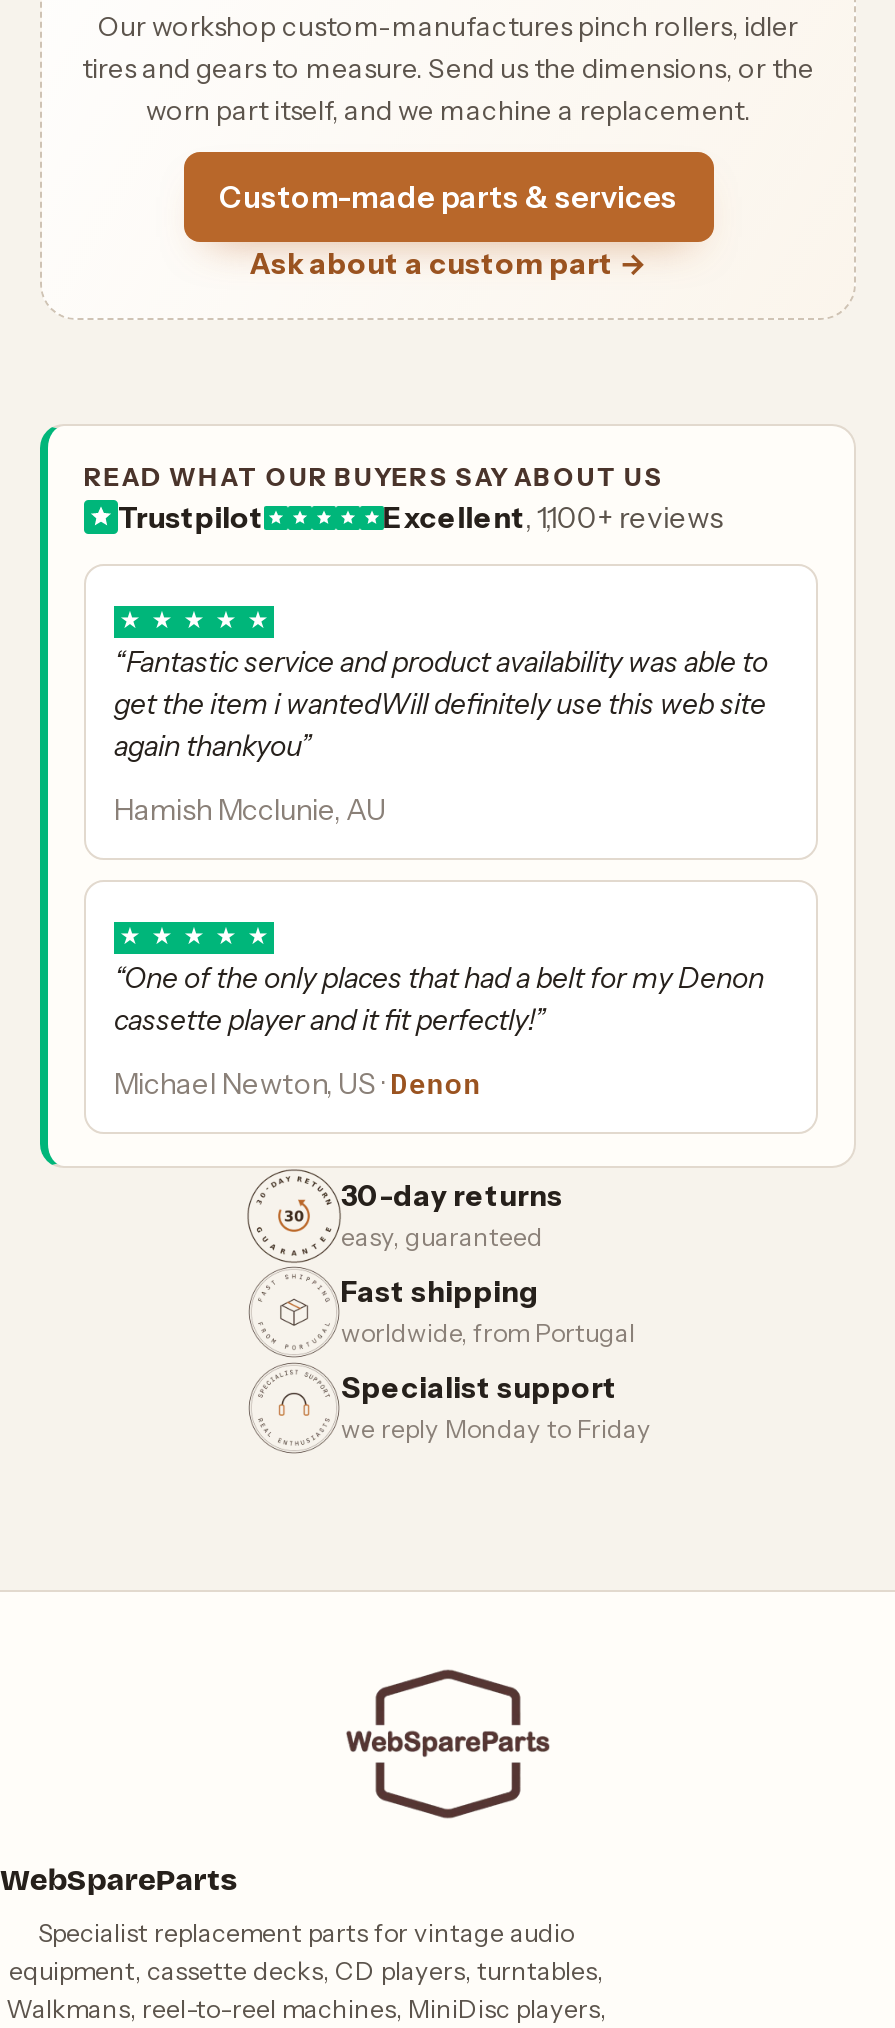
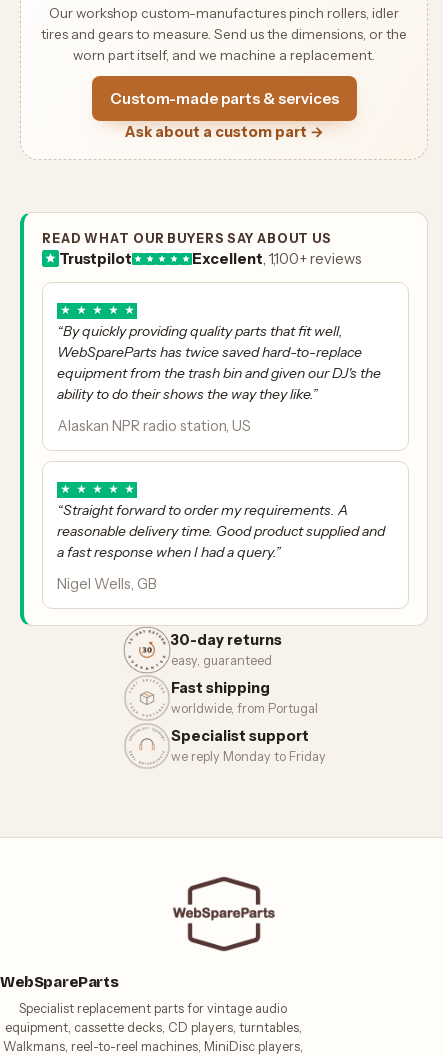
- “Fantastic service and product availability was able to
- get the item i wantedWill definitely use this web site
- again thankyou”
+ “By quickly providing quality parts that fit well,
+ WebSpareParts has twice saved hard-to-replace
+ equipment from the trash bin and given our DJ's the
+ ability to do their shows the way they like.”

- Hamish Mcclunie, AU
+ Alaskan NPR radio station, US

- “One of the only places that had a belt for my Denon
- cassette player and it fit perfectly!”
+ “Straight forward to order my requirements. A
+ reasonable delivery time. Good product supplied and
+ a fast response when I had a query.”

- Michael Newton, US · Denon
+ Nigel Wells, GB
